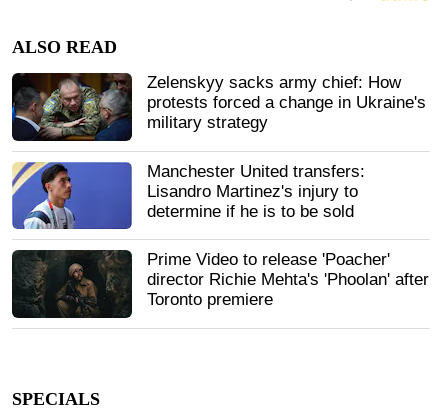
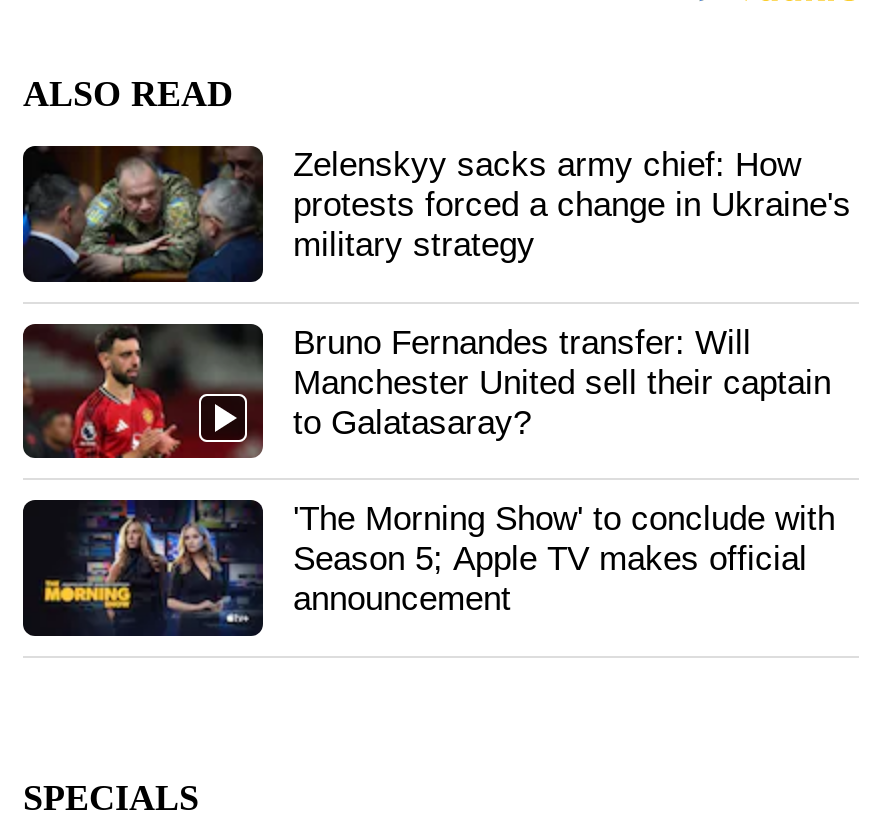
- [image]
- Manchester United transfers:
- Lisandro Martinez's injury to
- determine if he is to be sold
+ [image]
+ Bruno Fernandes transfer: Will
+ Manchester United sell their captain
+ to Galatasaray?

- [image]
- Prime Video to release 'Poacher'
- director Richie Mehta's 'Phoolan' after
- Toronto premiere
+ [image]
+ 'The Morning Show' to conclude with
+ Season 5; Apple TV makes official
+ announcement
